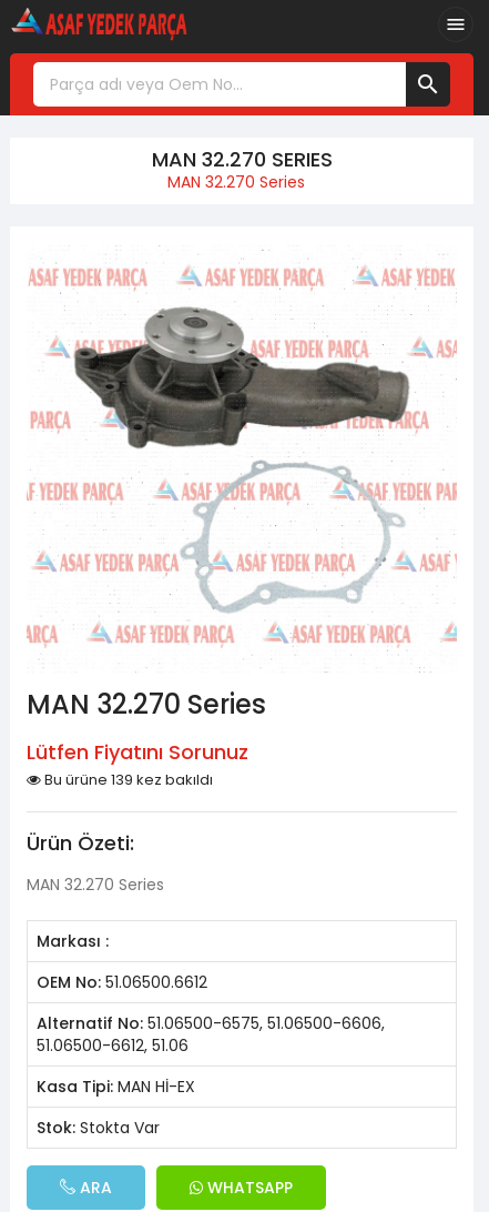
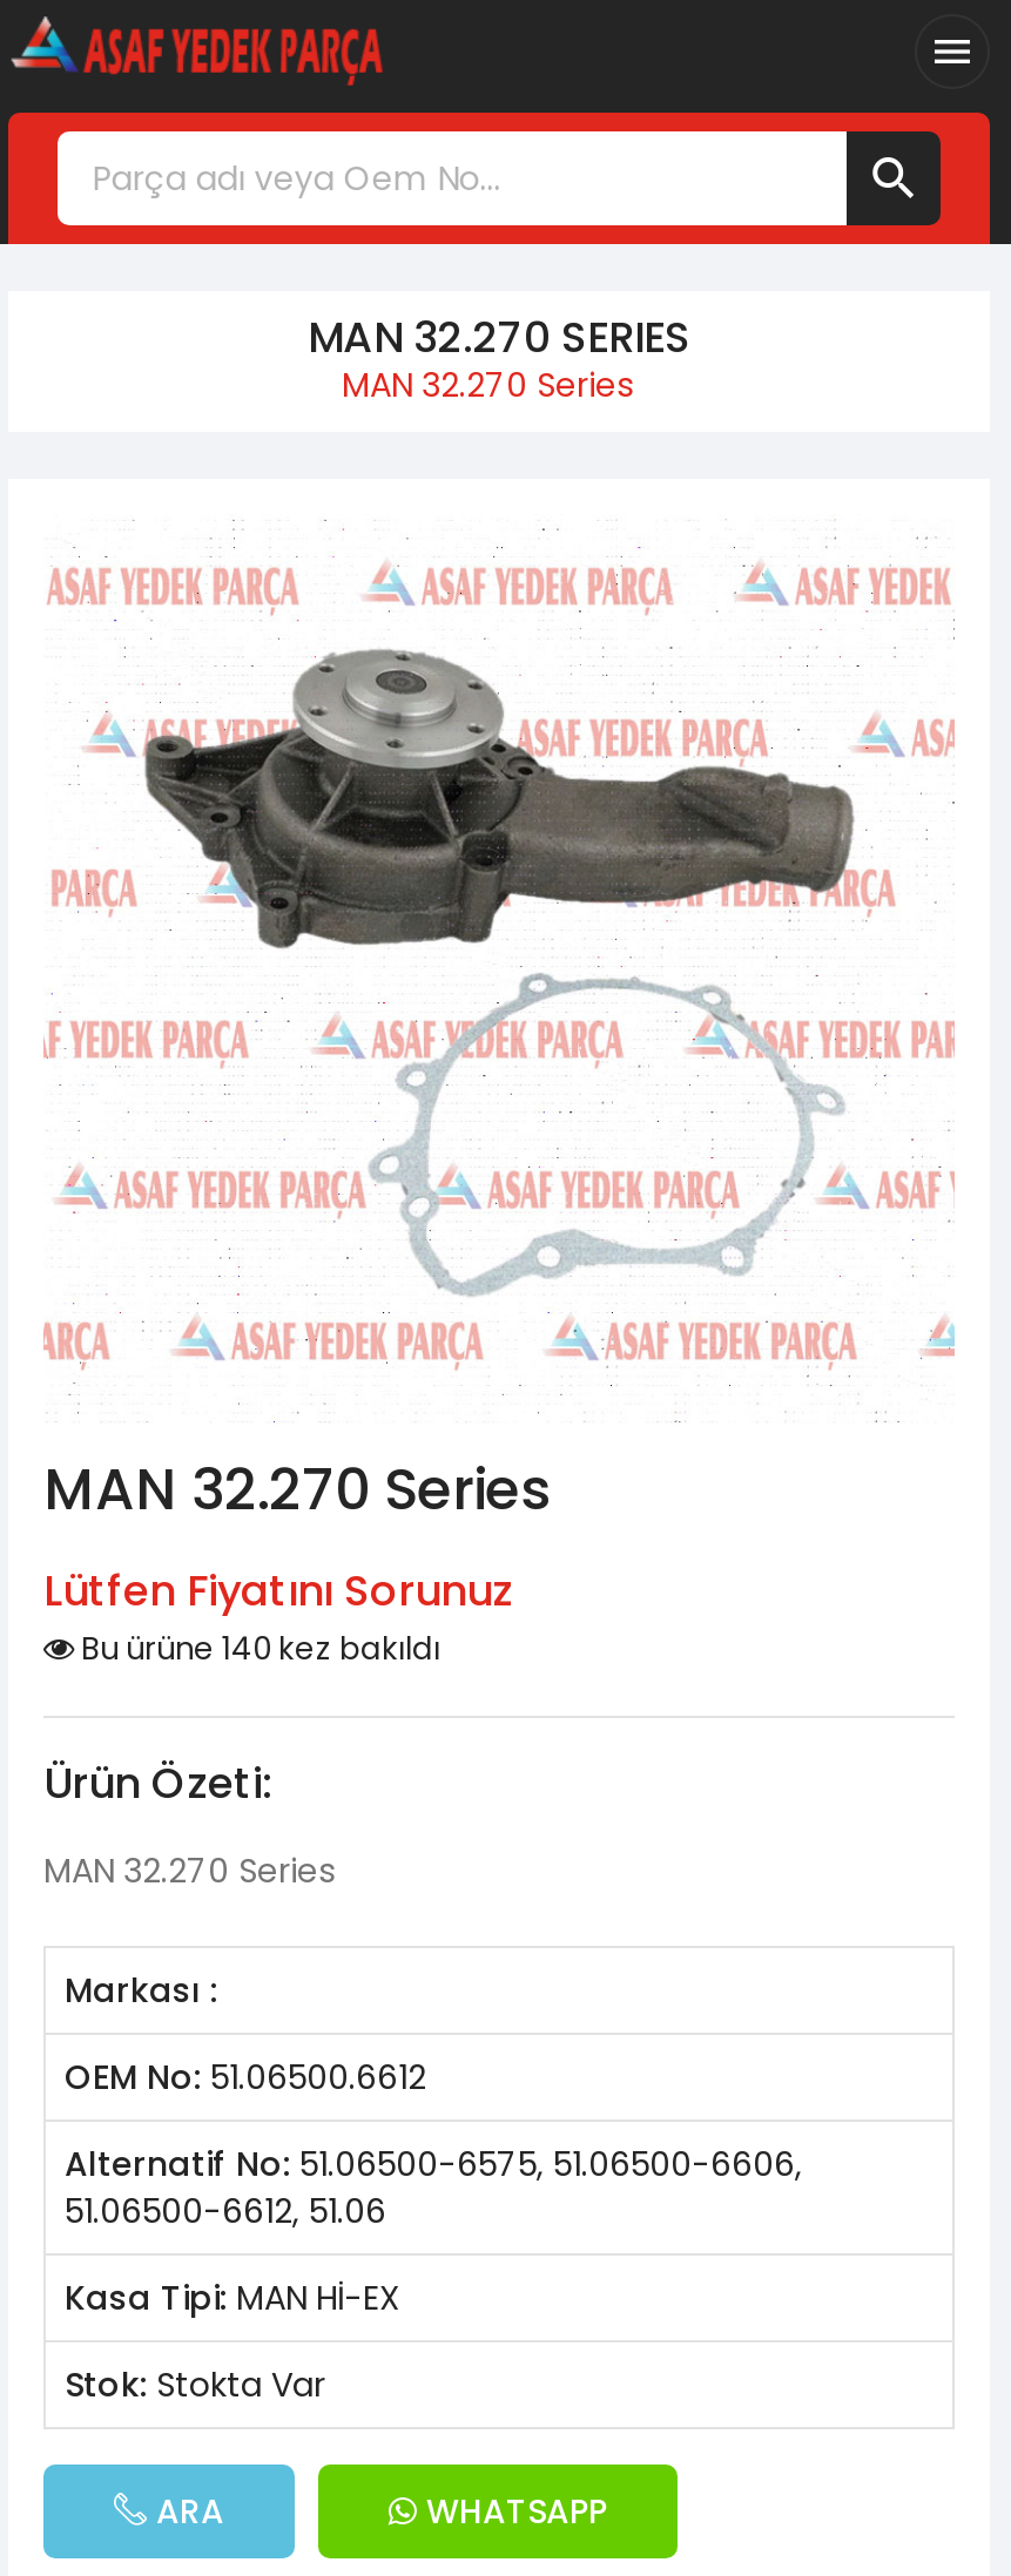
- Bu ürüne 139 kez bakıldı
+ Bu ürüne 140 kez bakıldı
